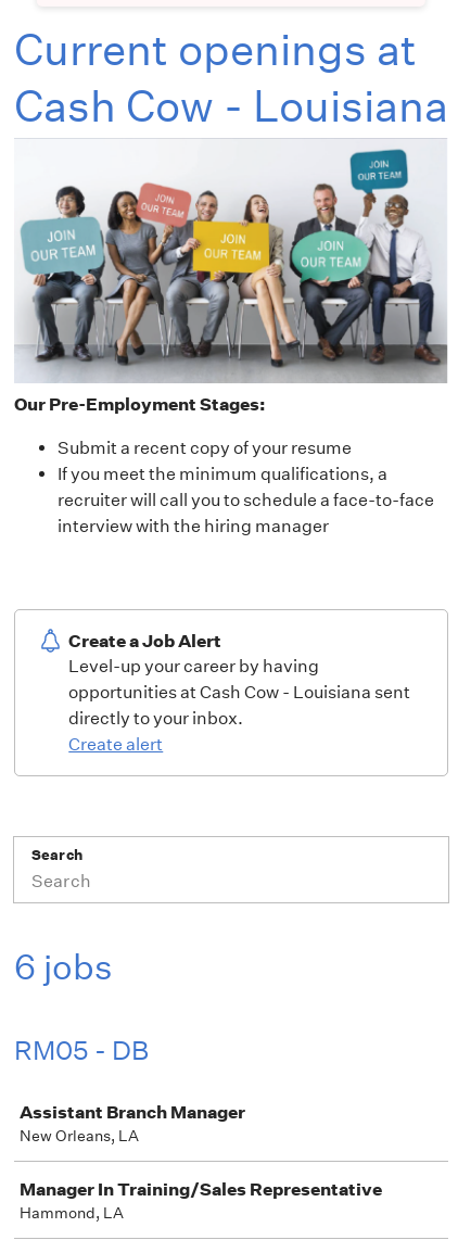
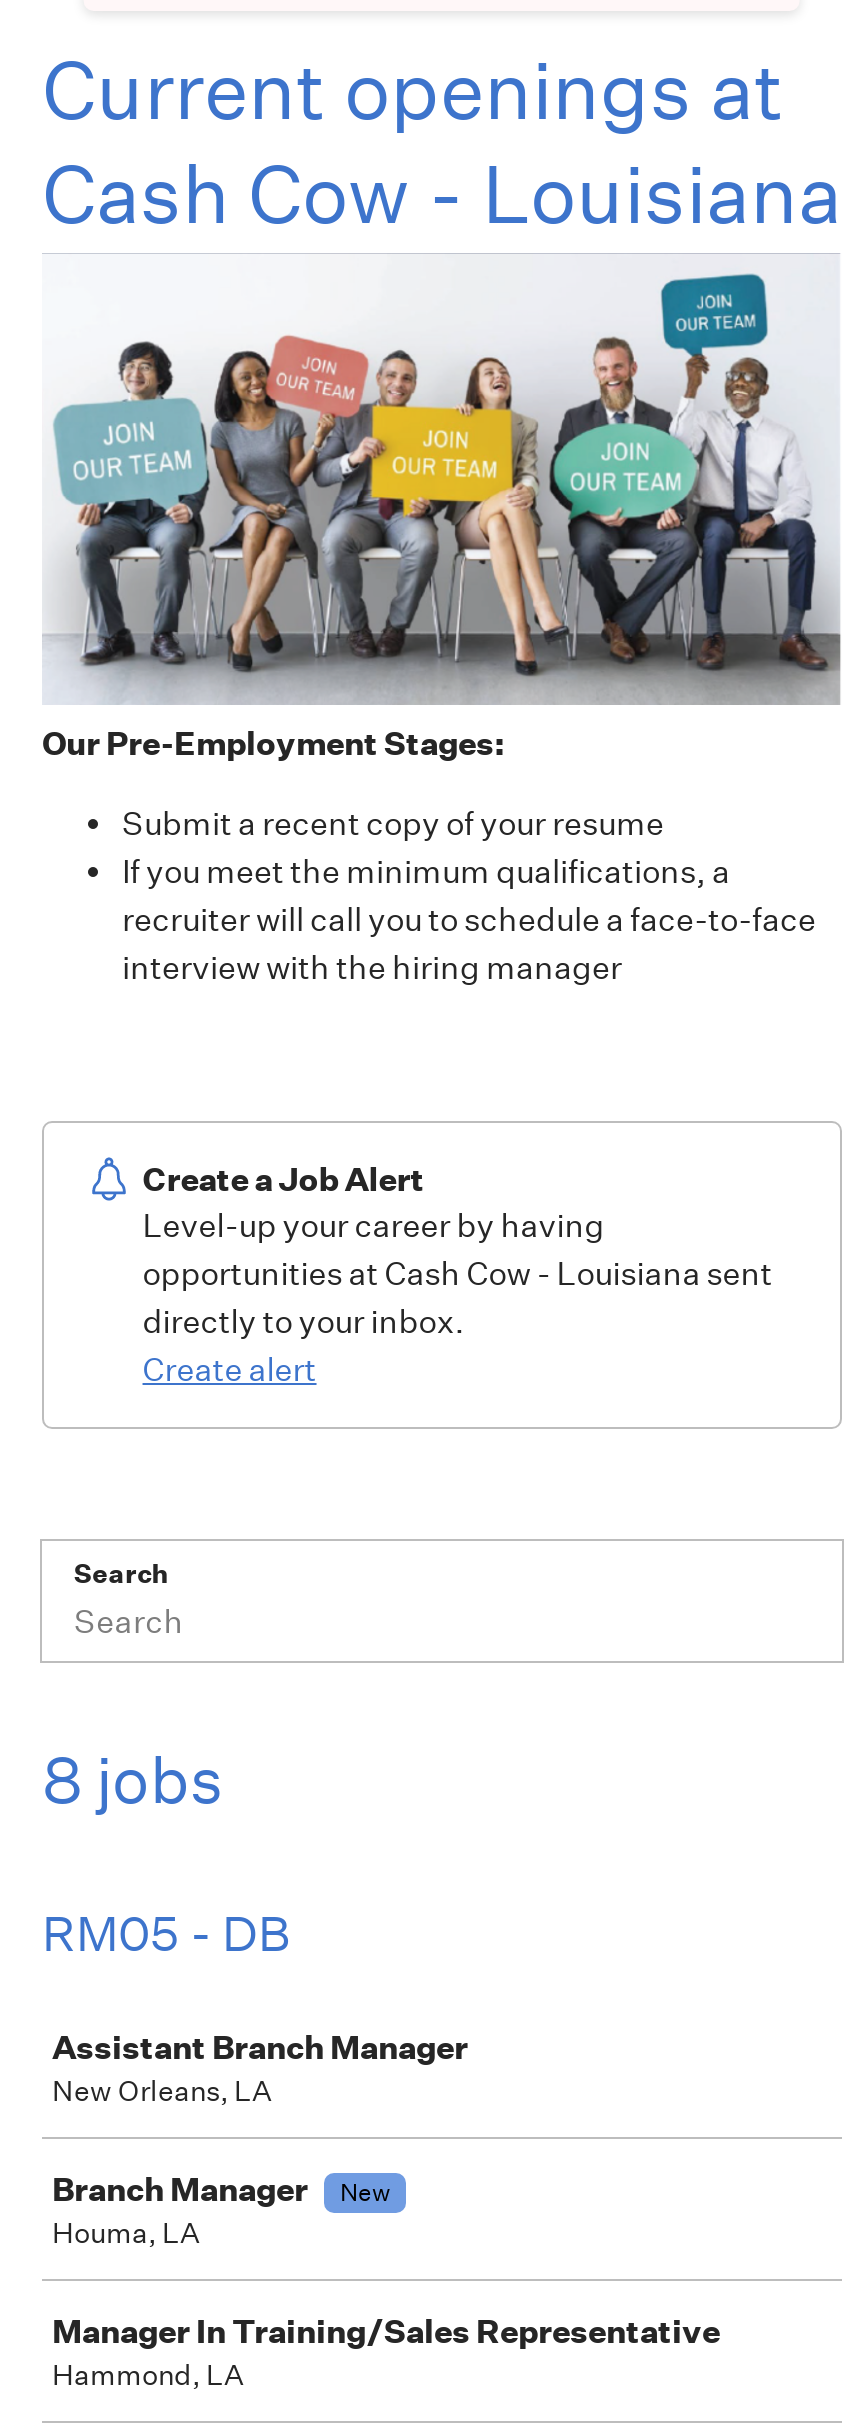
- 6 jobs
+ 8 jobs

+ Branch Manager
+ New
+ Houma, LA
